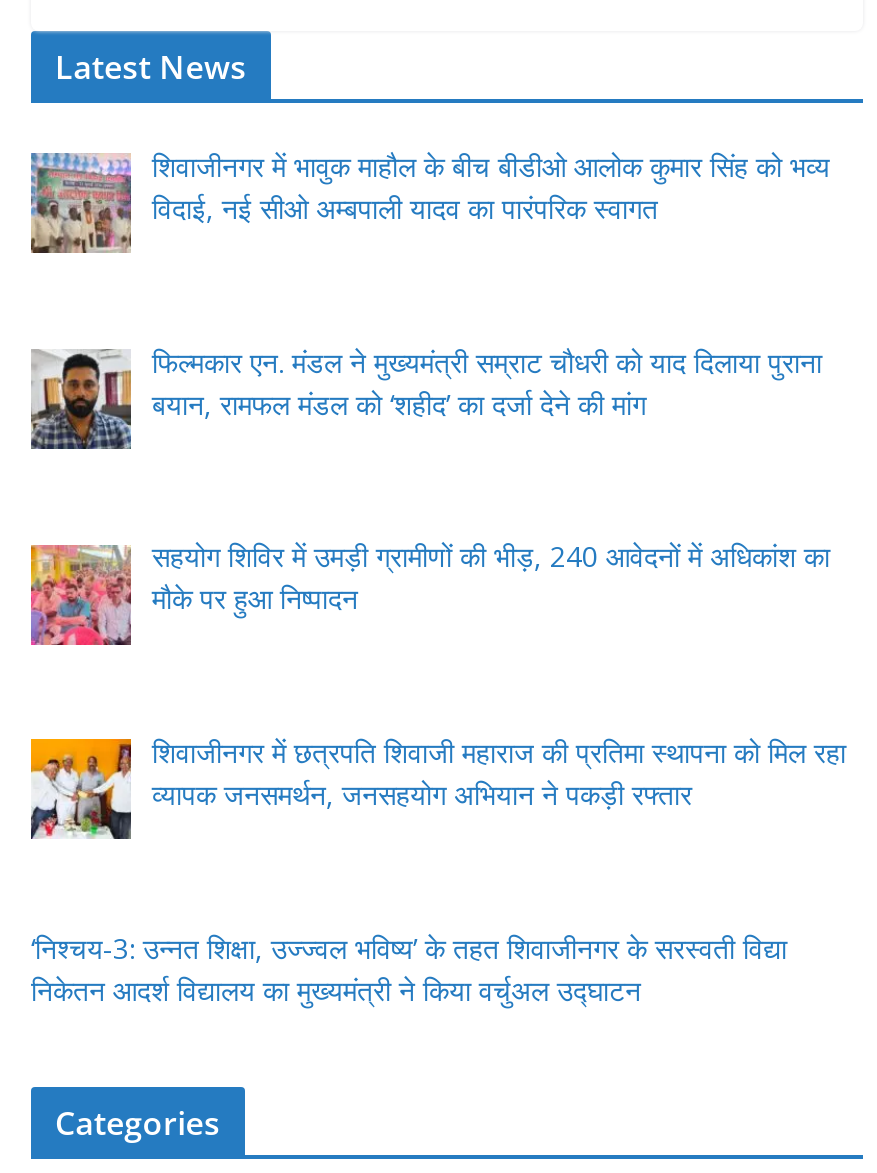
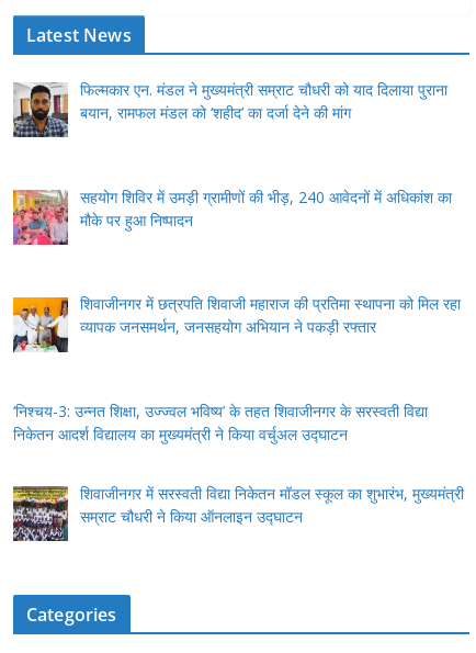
- [image]
- शिवाजीनगर में भावुक माहौल के बीच बीडीओ आलोक कुमार सिंह को भव्य
- विदाई, नई सीओ अम्बपाली यादव का पारंपरिक स्वागत

moved up: [image] | फिल्मकार एन. मंडल ने मुख्यमंत्री सम्राट चौधरी को याद दिलाया पुराना | बयान, रामफल मंडल को ‘शहीद’ का दर्जा देने की मांग | ... | ‘निश्चय-3: उन्नत शिक्षा, उज्ज्वल भविष्य’ के तहत शिवाजीनगर के सरस्वती विद्या | निकेतन आदर्श विद्यालय का मुख्यमंत्री ने किया वर्चुअल उद्घाटन

+ [image]
+ शिवाजीनगर में सरस्वती विद्या निकेतन मॉडल स्कूल का शुभारंभ, मुख्यमंत्री
+ सम्राट चौधरी ने किया ऑनलाइन उद्घाटन
